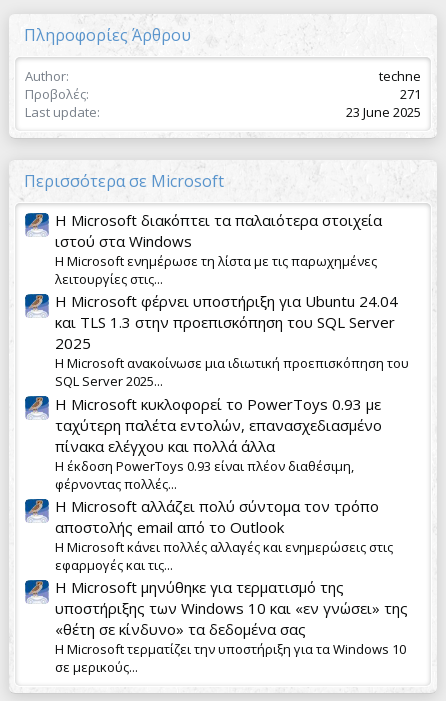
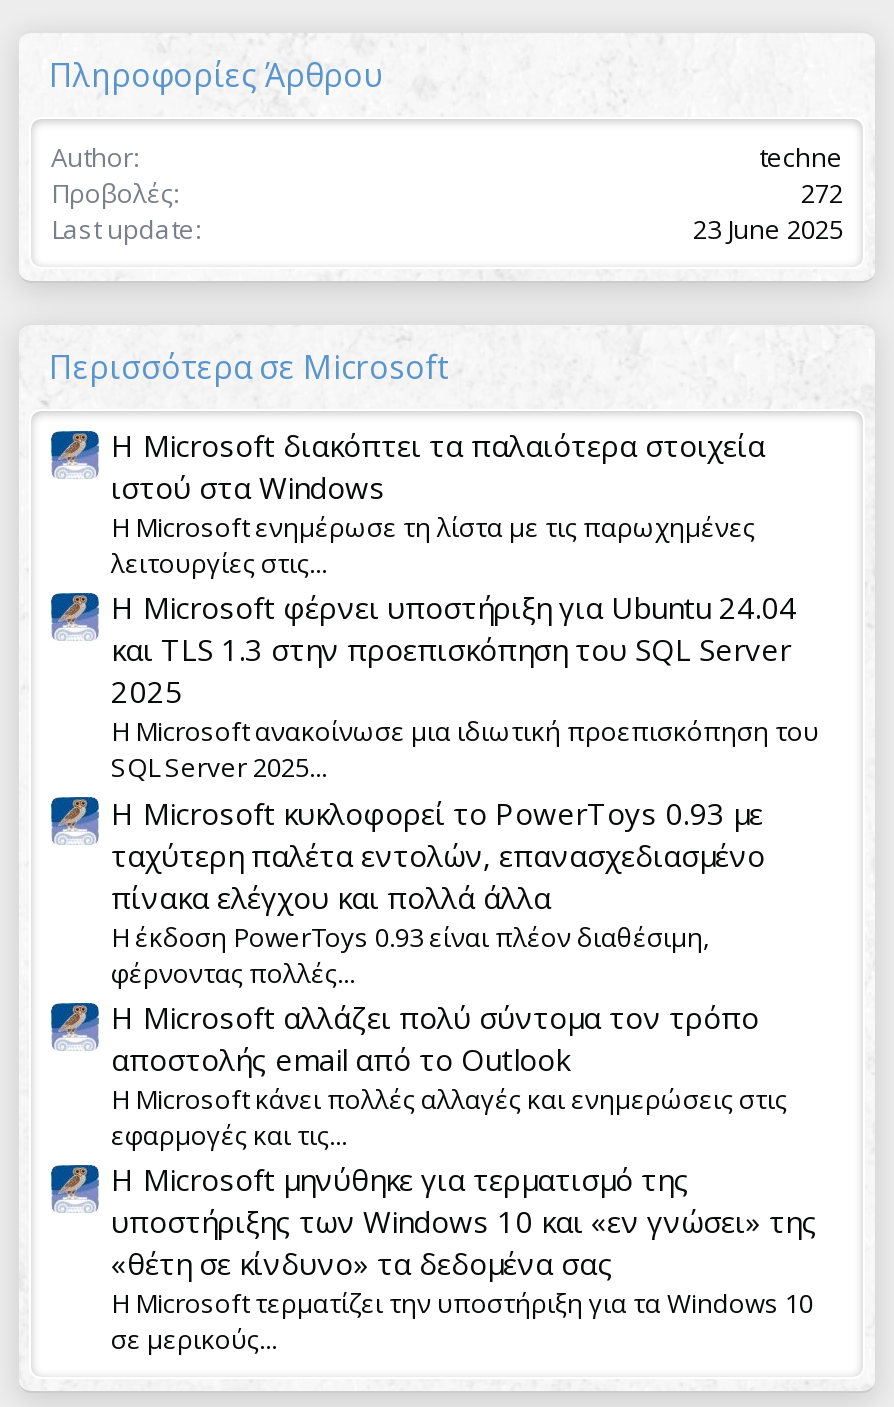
- 271
+ 272
